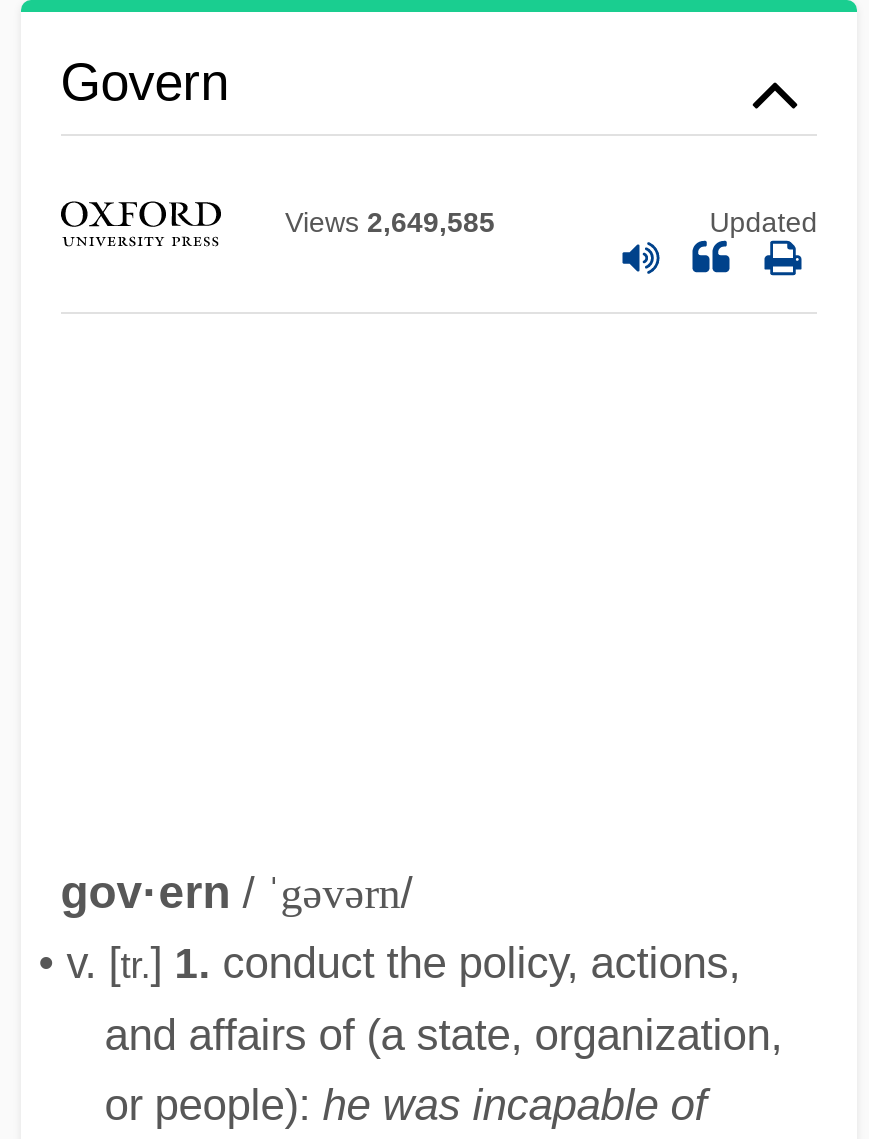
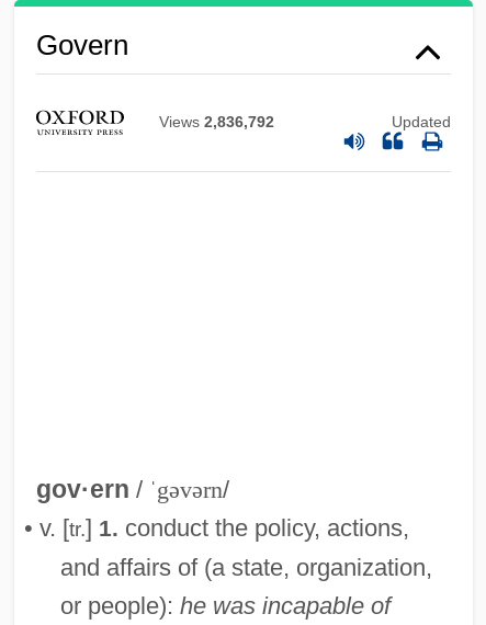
- Views 2,649,585
+ Views 2,836,792
